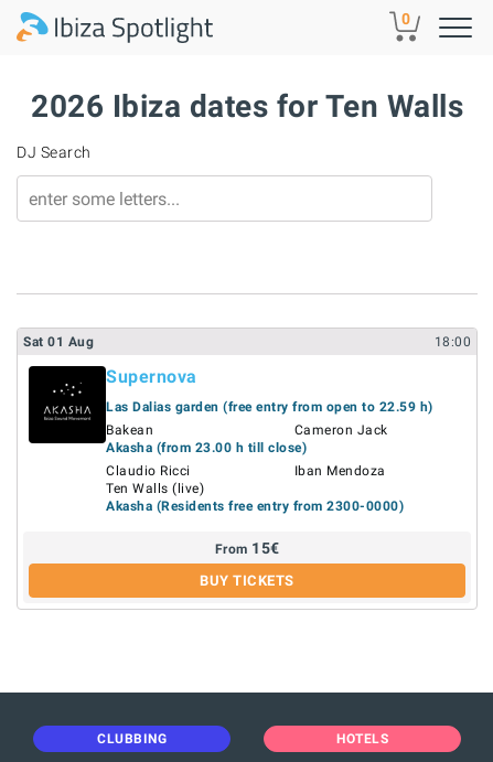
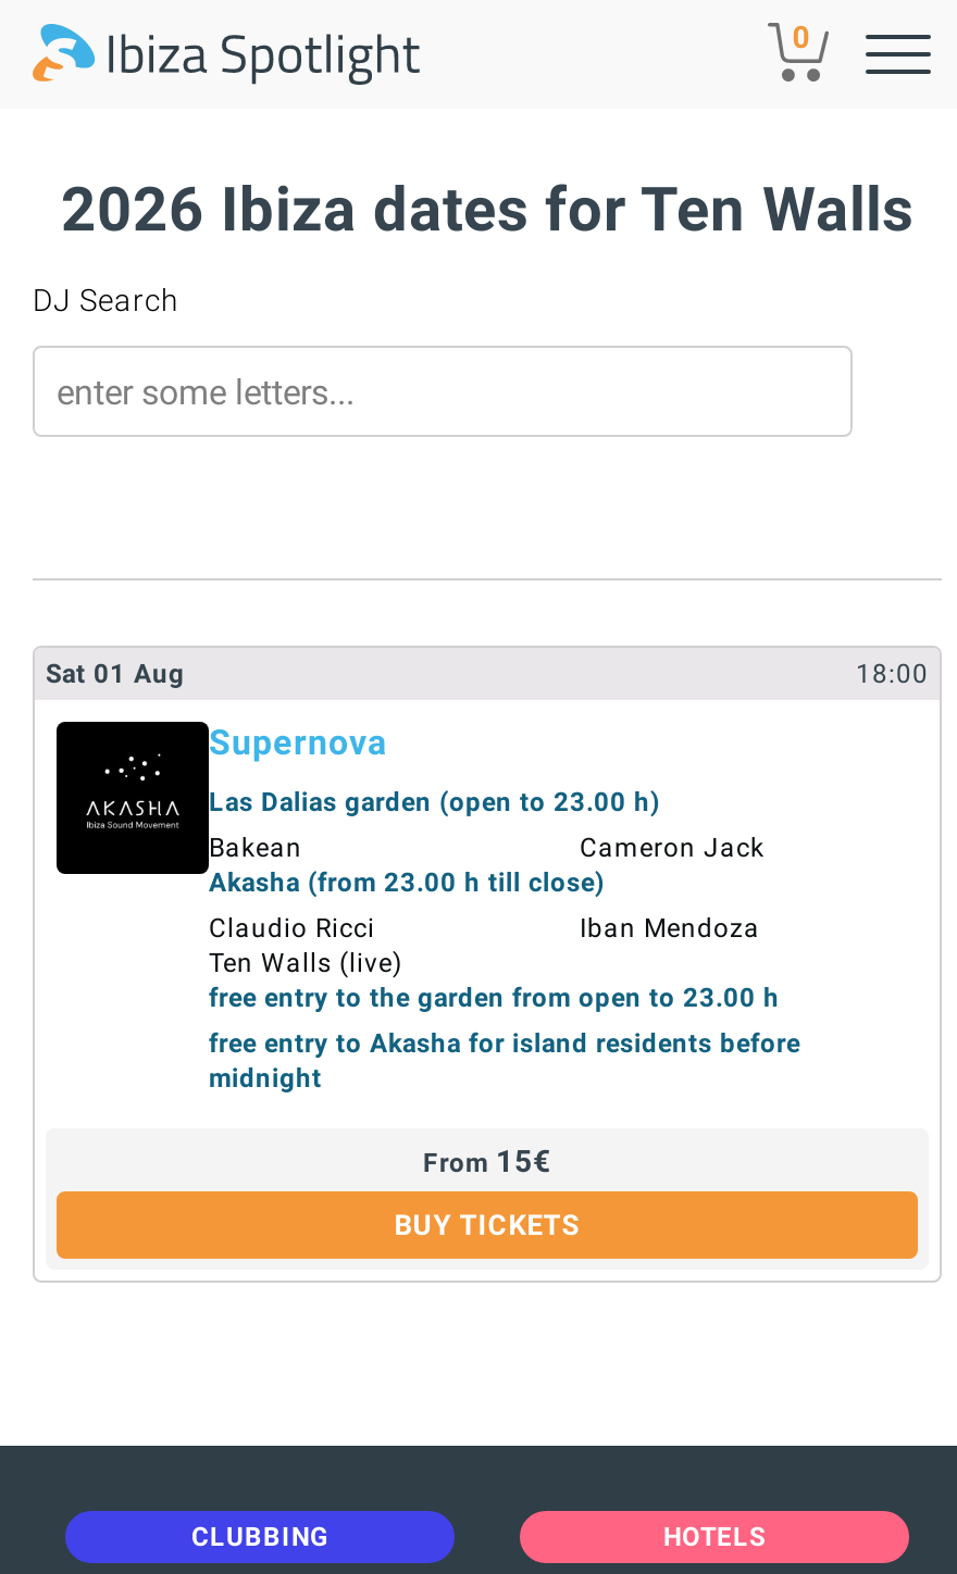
- Las Dalias garden (free entry from open to 22.59 h)
+ Las Dalias garden (open to 23.00 h)

- Akasha (Residents free entry from 2300-0000)
+ free entry to the garden from open to 23.00 h
+ free entry to Akasha for island residents before
+ midnight
